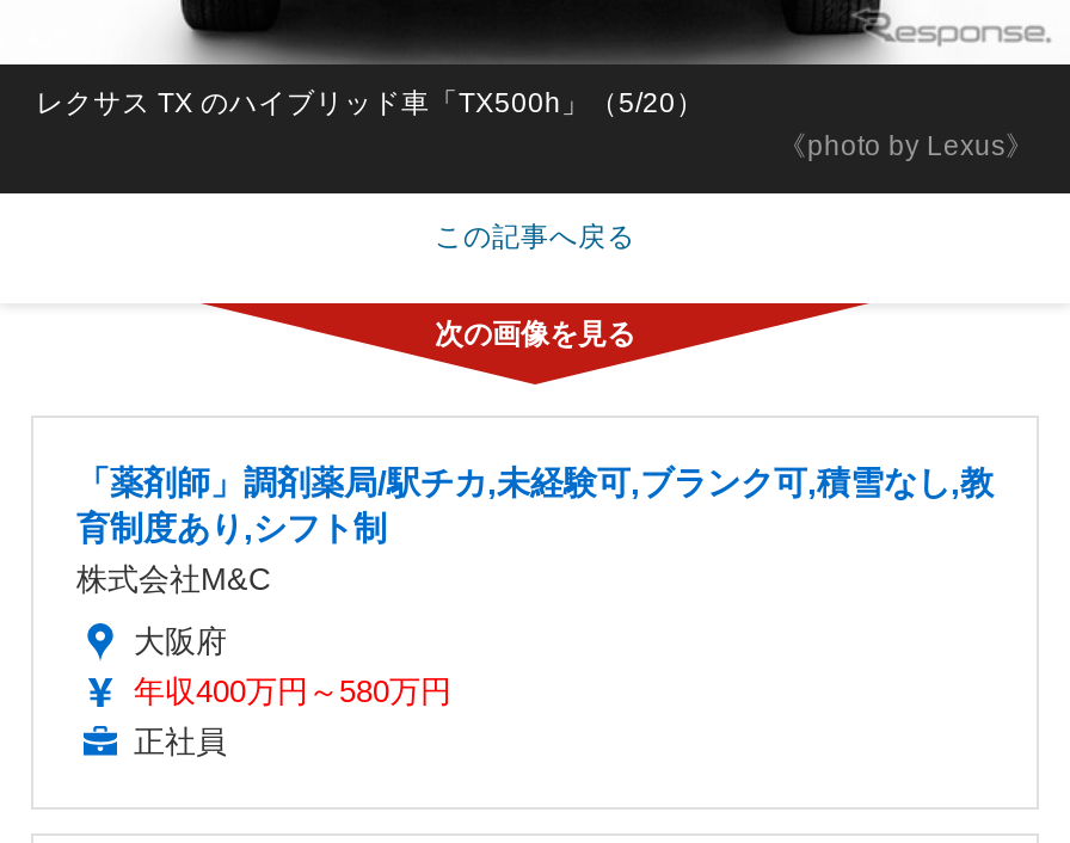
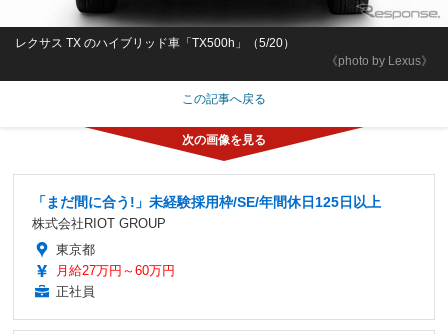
- 「薬剤師」調剤薬局/駅チカ,未経験可,ブランク可,積雪なし,教
- 育制度あり,シフト制
- 株式会社M&C
+ 「まだ間に合う!」未経験採用枠/SE/年間休日125日以上
+ 株式会社RIOT GROUP

- 大阪府
- 年収400万円～580万円
+ 東京都
+ 月給27万円～60万円
